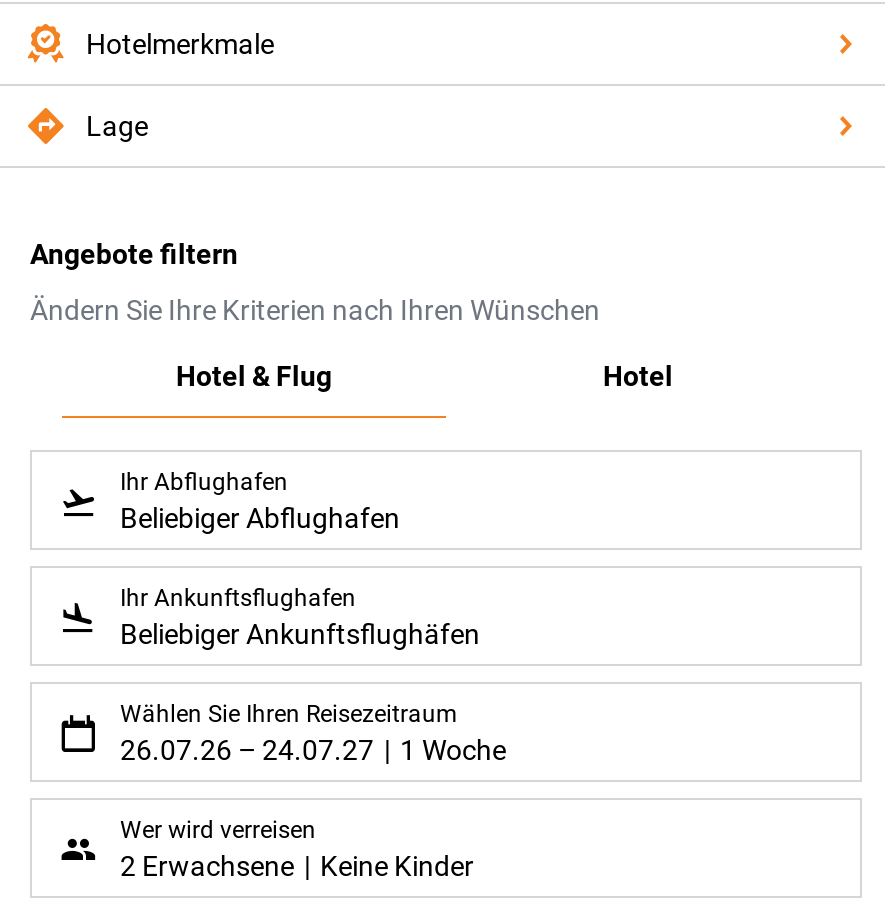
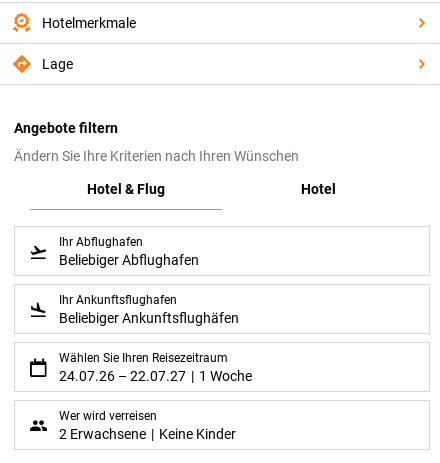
- 26.07.26 – 24.07.27 1 Woche
+ 24.07.26 – 22.07.27 1 Woche
